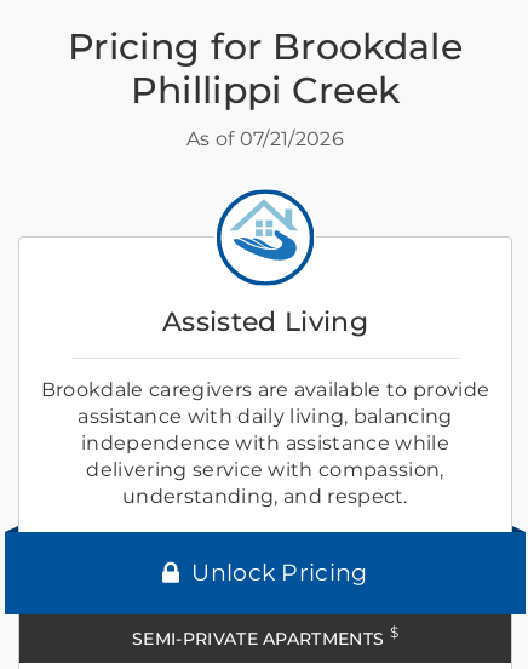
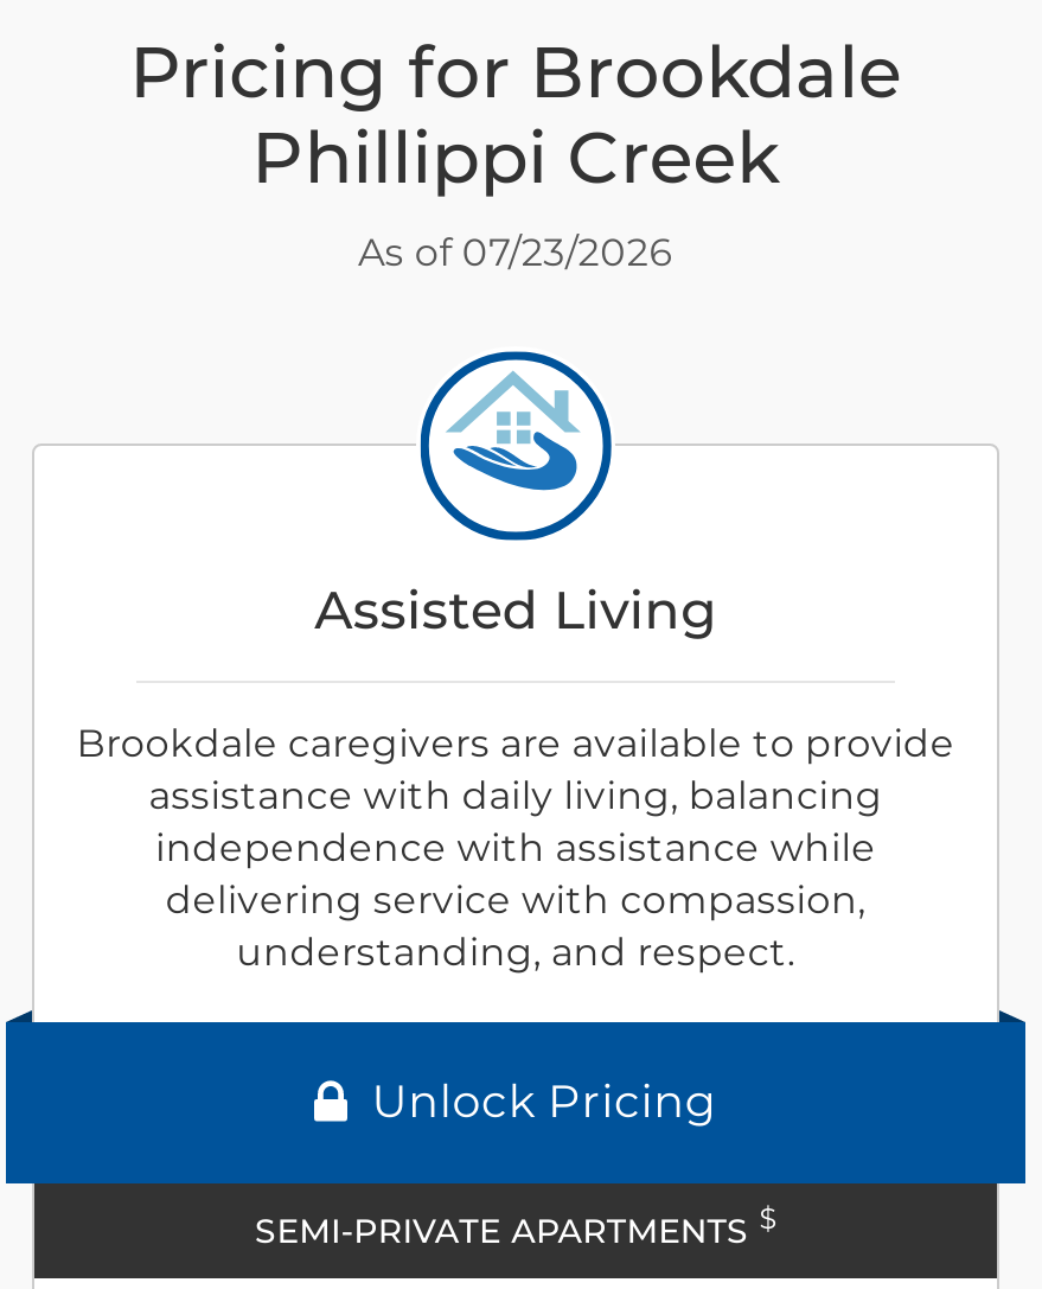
- As of 07/21/2026
+ As of 07/23/2026
